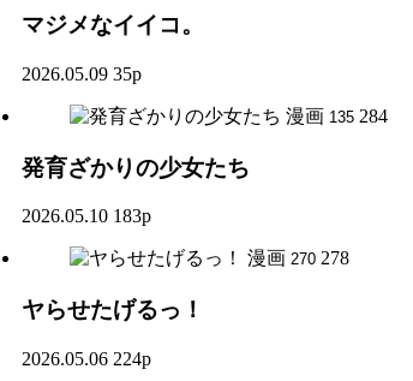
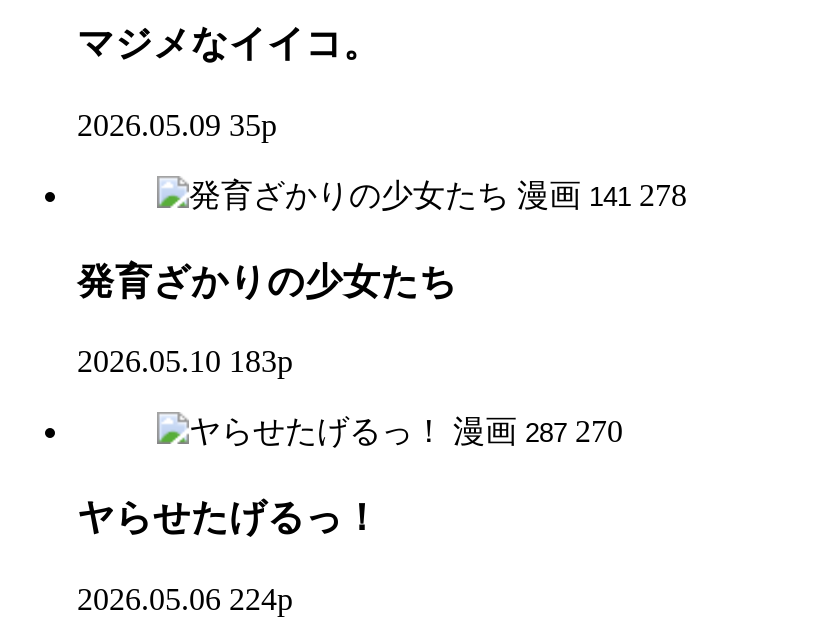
- 漫画 135 284
+ 漫画 141 278

- 漫画 270 278
+ 漫画 287 270
